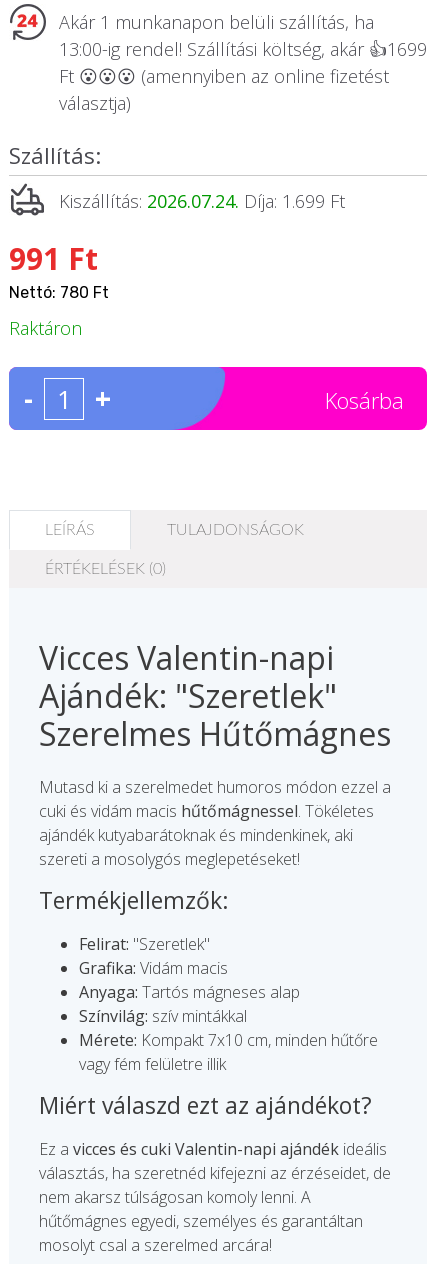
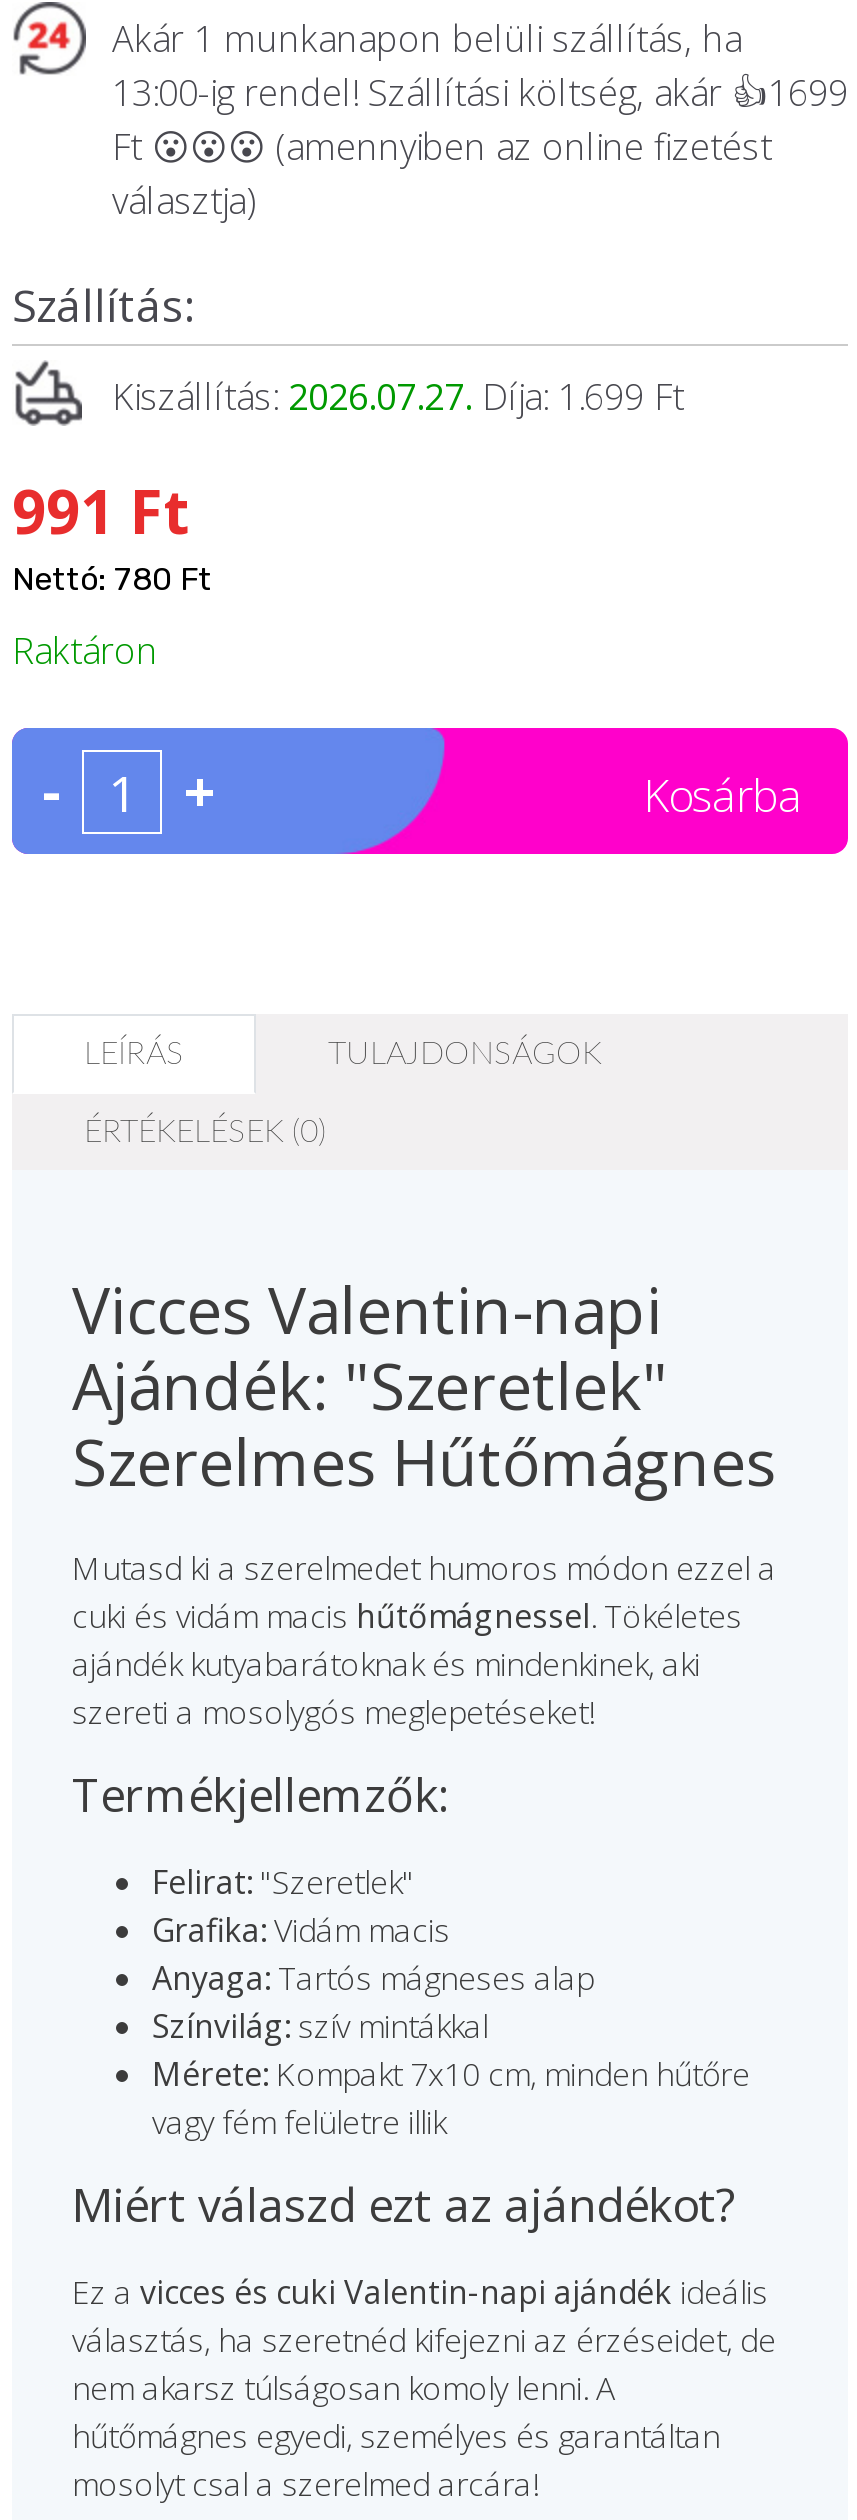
- Kiszállítás: 2026.07.24. Díja: 1.699 Ft
+ Kiszállítás: 2026.07.27. Díja: 1.699 Ft
